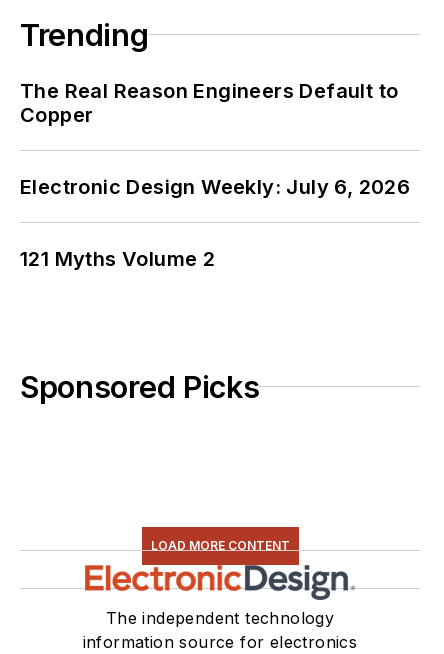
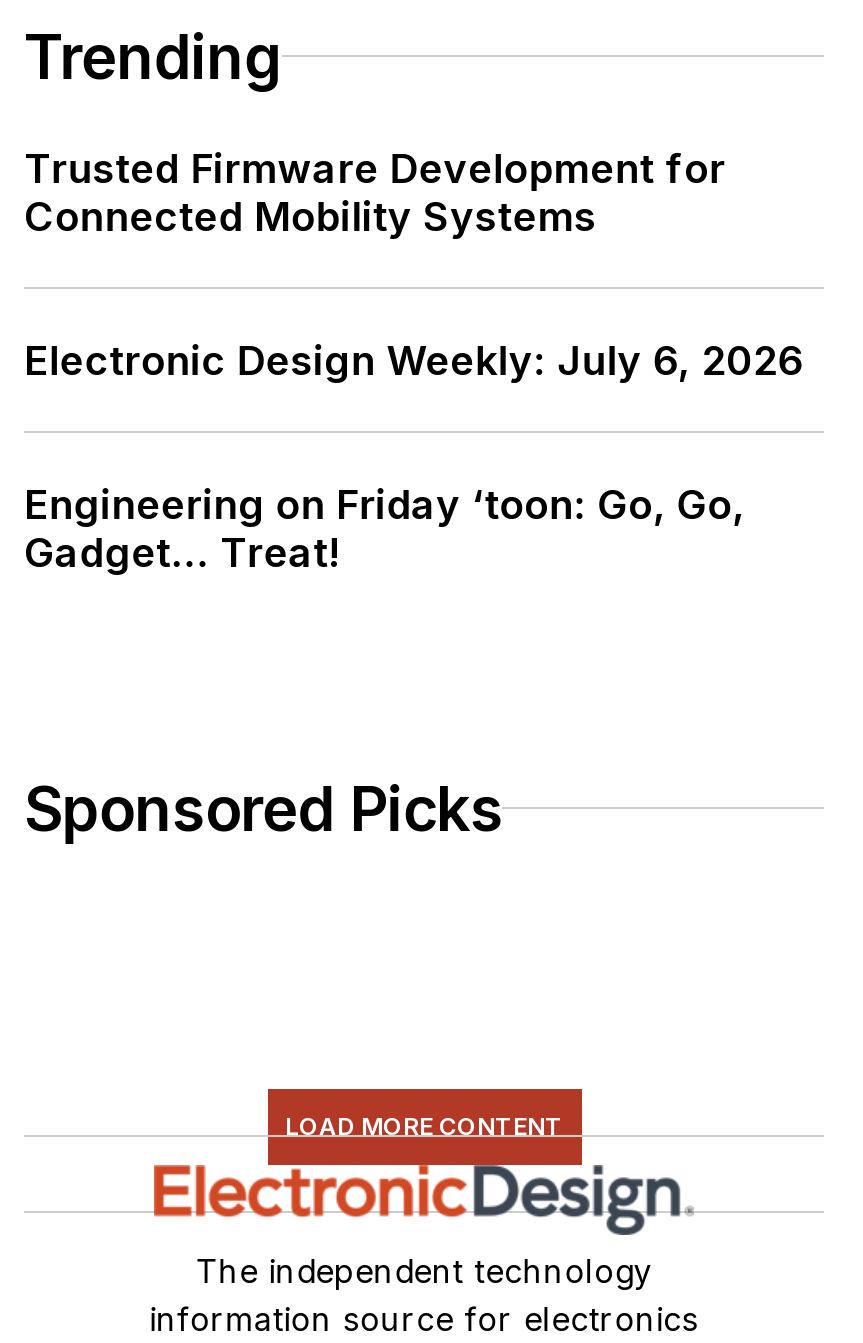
- The Real Reason Engineers Default to
- Copper
+ Trusted Firmware Development for
+ Connected Mobility Systems

- 121 Myths Volume 2
+ Engineering on Friday ‘toon: Go, Go,
+ Gadget... Treat!
